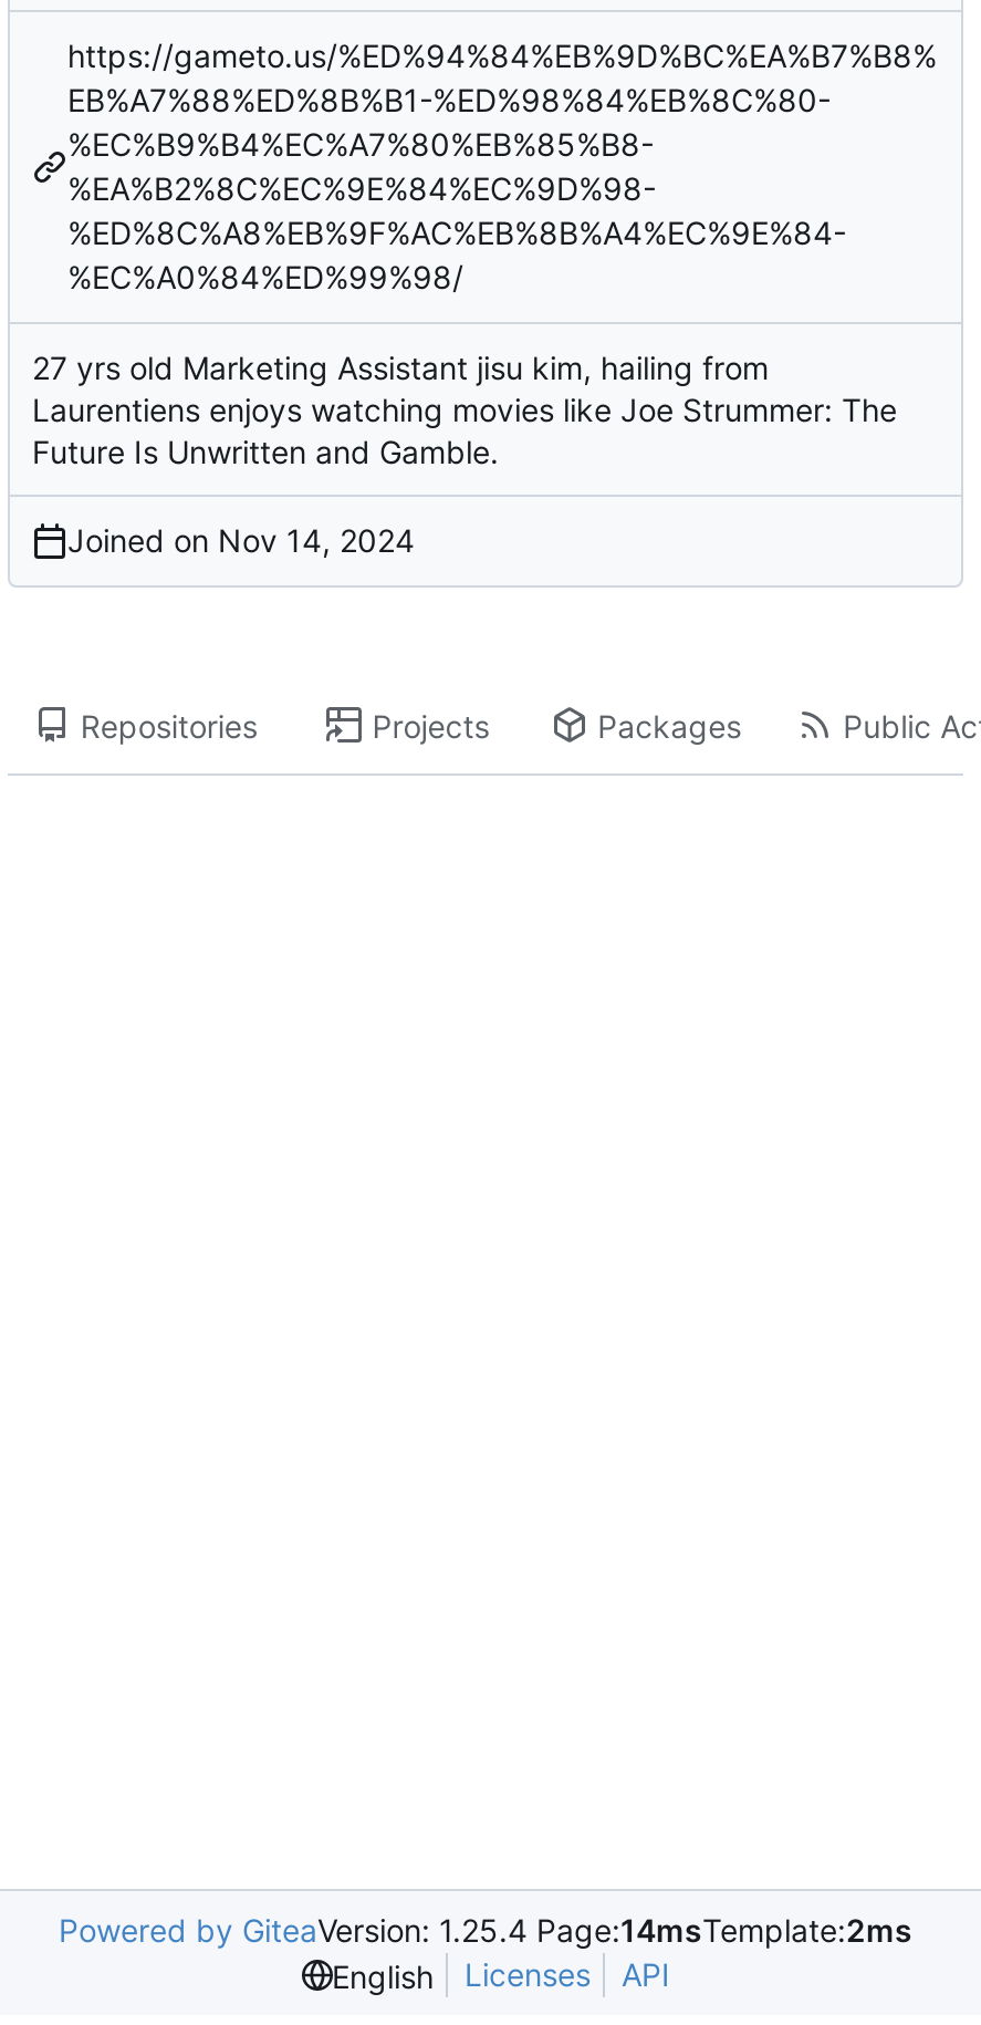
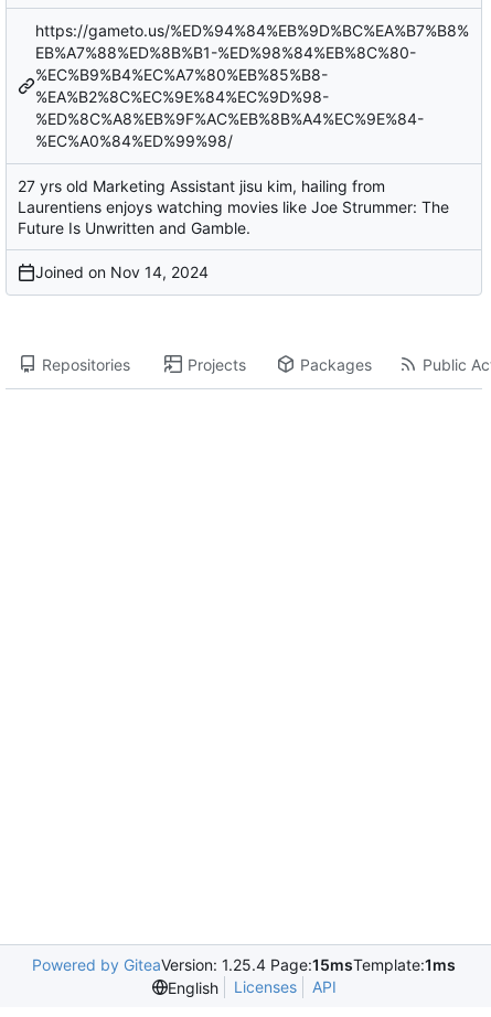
- Powered by GiteaVersion: 1.25.4 Page:14msTemplate:2ms
+ Powered by GiteaVersion: 1.25.4 Page:15msTemplate:1ms
